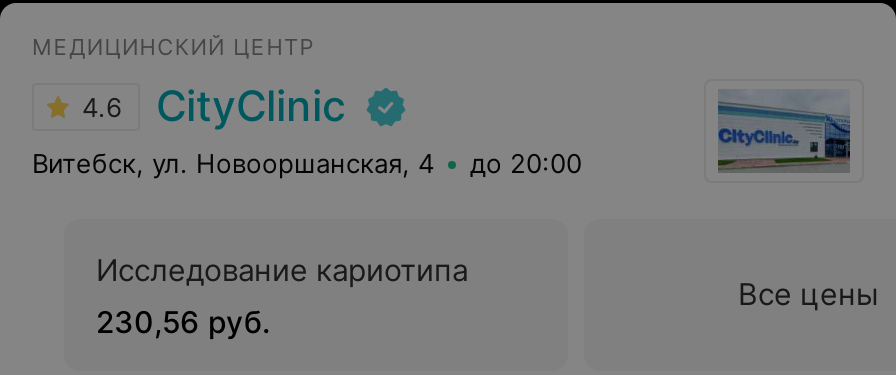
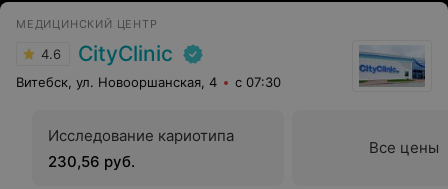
- Витебск, ул. Новооршанская, 4 до 20:00
+ Витебск, ул. Новооршанская, 4 с 07:30
